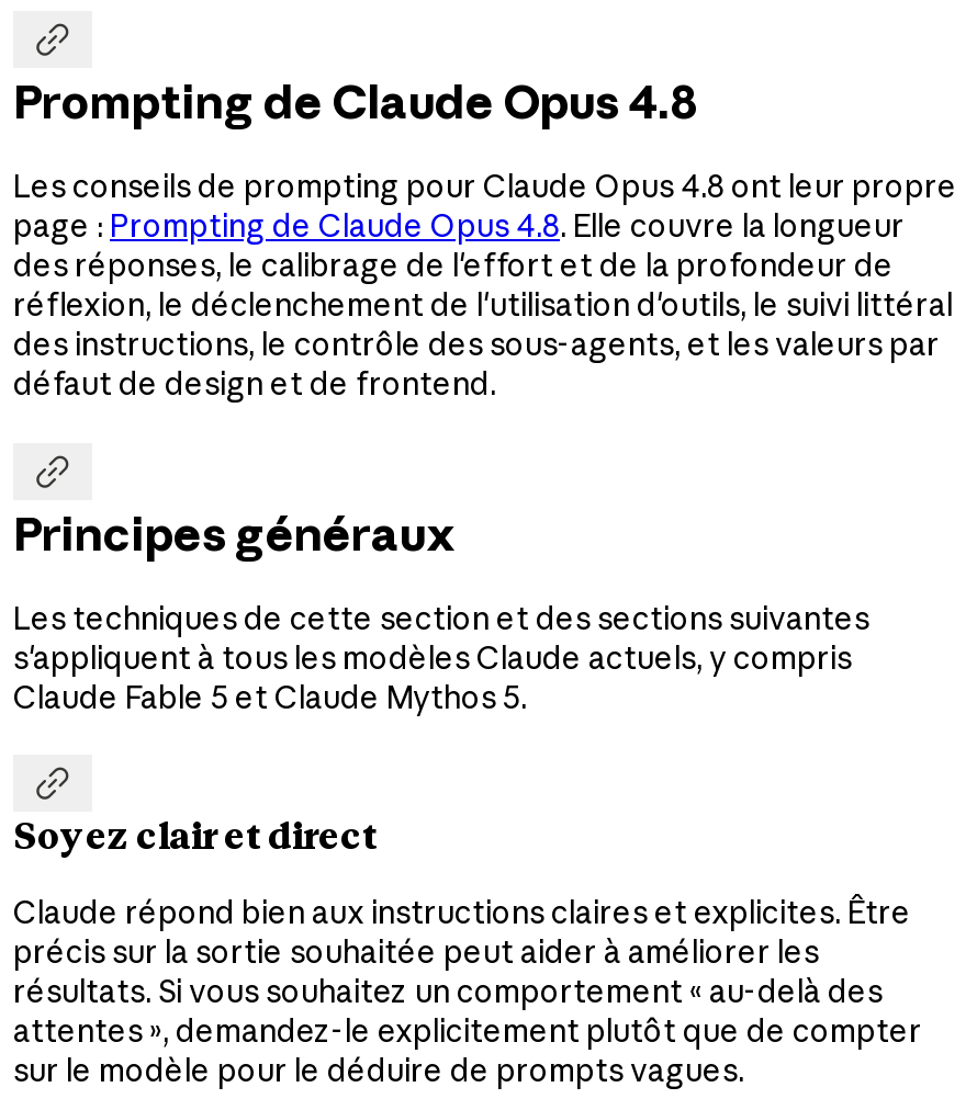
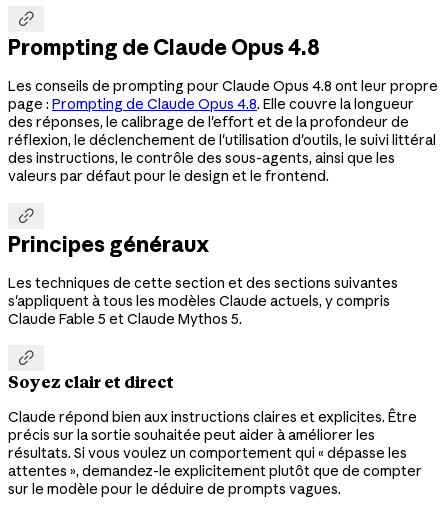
- des instructions, le contrôle des sous-agents, et les valeurs par
- défaut de design et de frontend.
+ des instructions, le contrôle des sous-agents, ainsi que les
+ valeurs par défaut pour le design et le frontend.

- résultats. Si vous souhaitez un comportement « au-delà des
+ résultats. Si vous voulez un comportement qui « dépasse les
